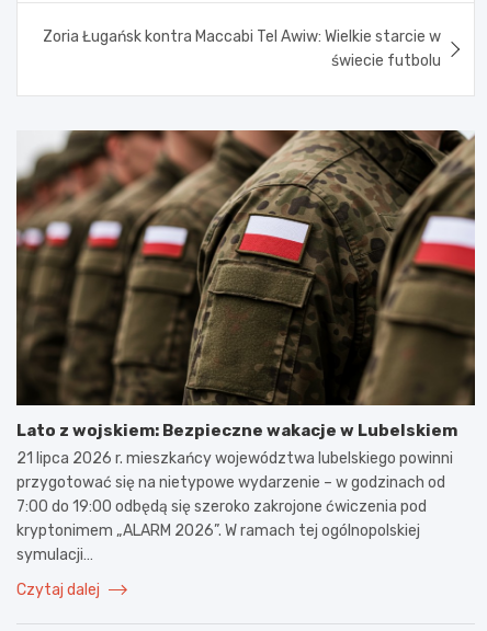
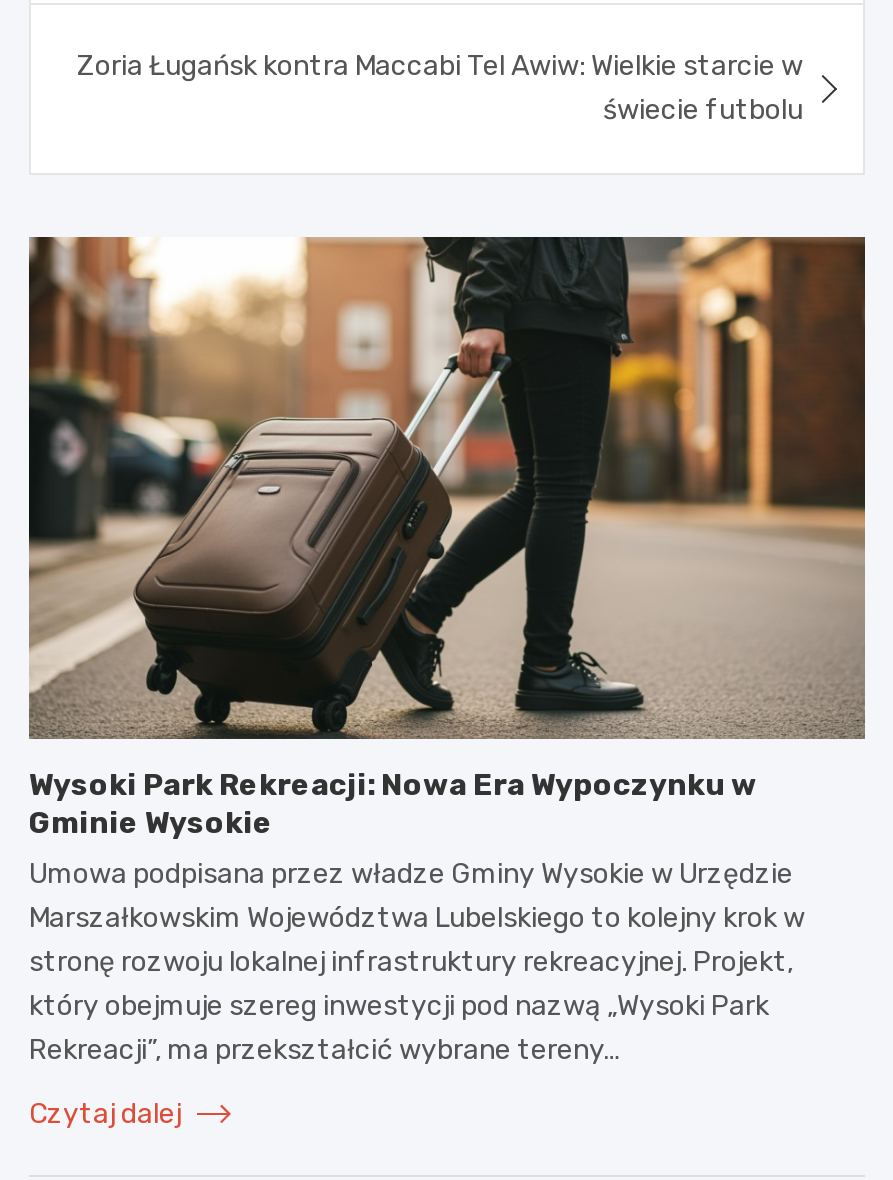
- [image]
- Lato z wojskiem: Bezpieczne wakacje w Lubelskiem
- 21 lipca 2026 r. mieszkańcy województwa lubelskiego powinni
- przygotować się na nietypowe wydarzenie – w godzinach od
- 7:00 do 19:00 odbędą się szeroko zakrojone ćwiczenia pod
- kryptonimem „ALARM 2026”. W ramach tej ogólnopolskiej
- symulacji…
+ [image]
+ Wysoki Park Rekreacji: Nowa Era Wypoczynku w
+ Gminie Wysokie
+ Umowa podpisana przez władze Gminy Wysokie w Urzędzie
+ Marszałkowskim Województwa Lubelskiego to kolejny krok w
+ stronę rozwoju lokalnej infrastruktury rekreacyjnej. Projekt,
+ który obejmuje szereg inwestycji pod nazwą „Wysoki Park
+ Rekreacji”, ma przekształcić wybrane tereny…
